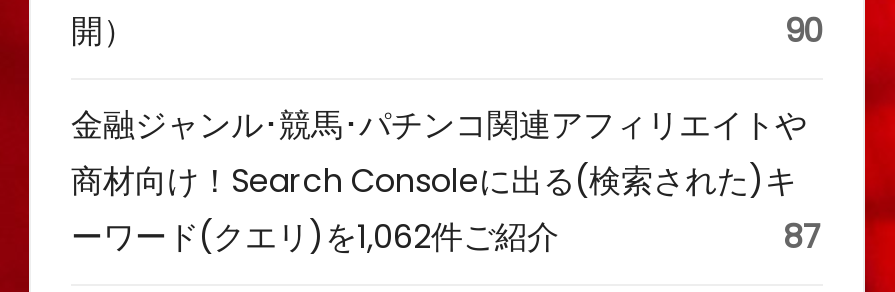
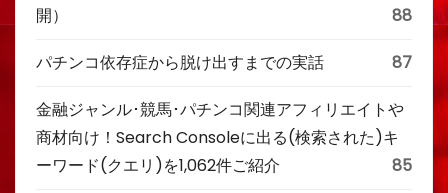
- 90
+ 88
+ パチンコ依存症から脱け出すまでの実話
+ 87

- 87
+ 85
